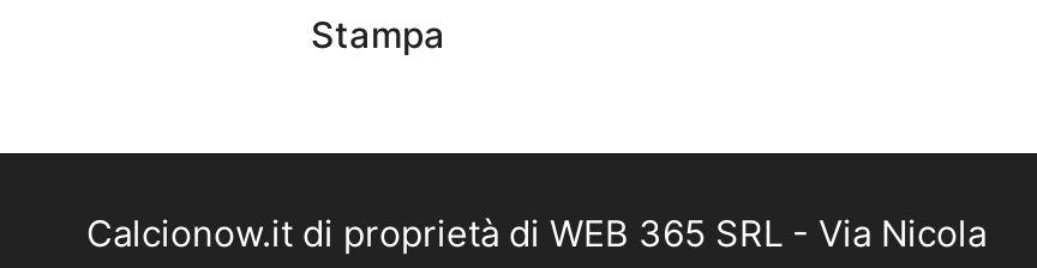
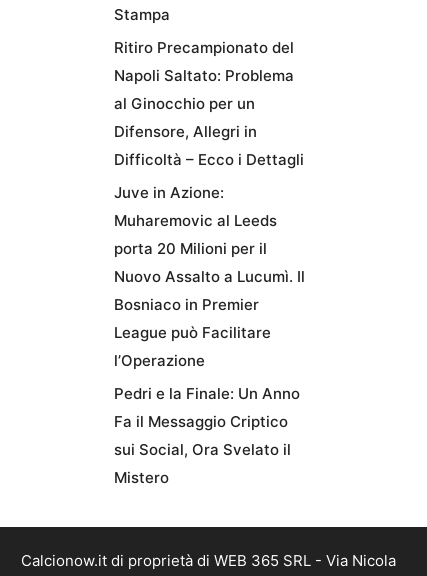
+ Ritiro Precampionato del
+ Napoli Saltato: Problema
+ al Ginocchio per un
+ Difensore, Allegri in
+ Difficoltà – Ecco i Dettagli
+ Juve in Azione:
+ Muharemovic al Leeds
+ porta 20 Milioni per il
+ Nuovo Assalto a Lucumì. Il
+ Bosniaco in Premier
+ League può Facilitare
+ l’Operazione
+ Pedri e la Finale: Un Anno
+ Fa il Messaggio Criptico
+ sui Social, Ora Svelato il
+ Mistero
